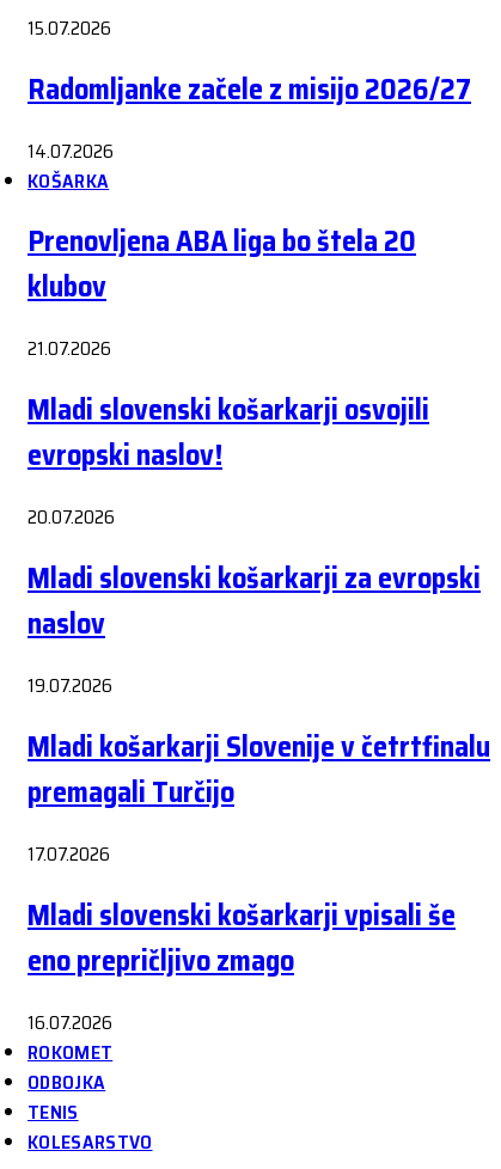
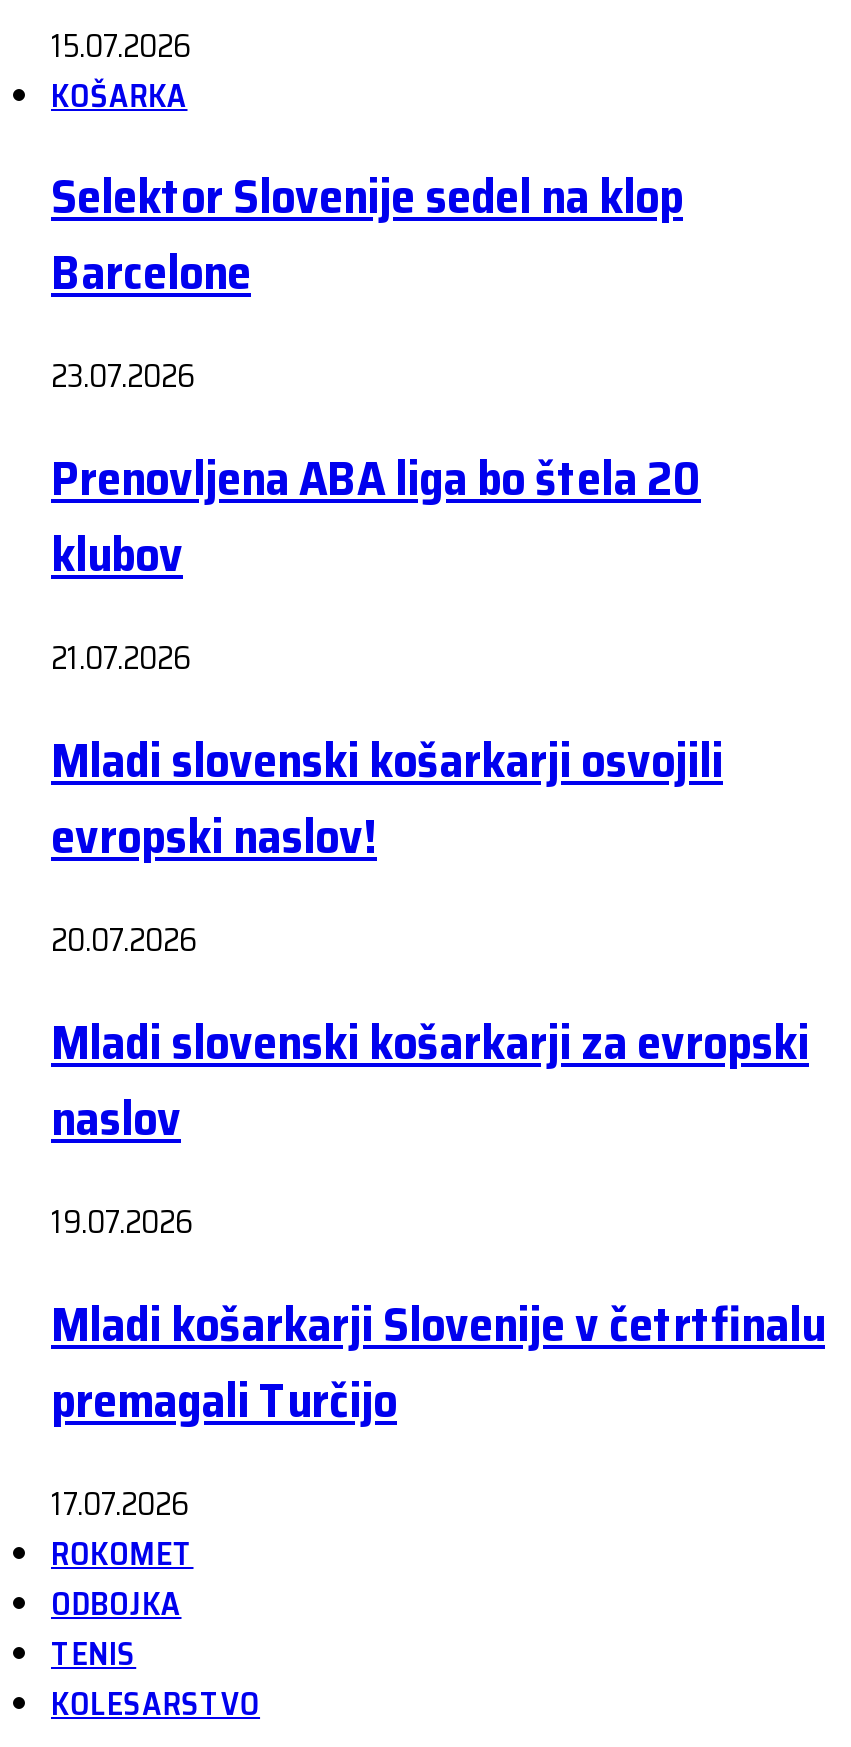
- Radomljanke začele z misijo 2026/27
- 14.07.2026

+ Selektor Slovenije sedel na klop
+ Barcelone
+ 23.07.2026

moved down: Prenovljena ABA liga bo štela 20 | klubov | 21.07.2026 | ... | premagali Turčijo | 17.07.2026

- Mladi slovenski košarkarji vpisali še
- eno prepričljivo zmago
- 16.07.2026
